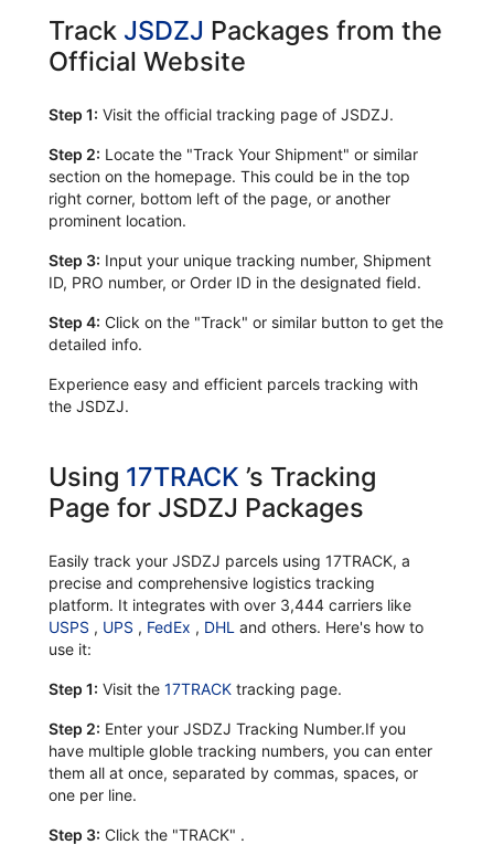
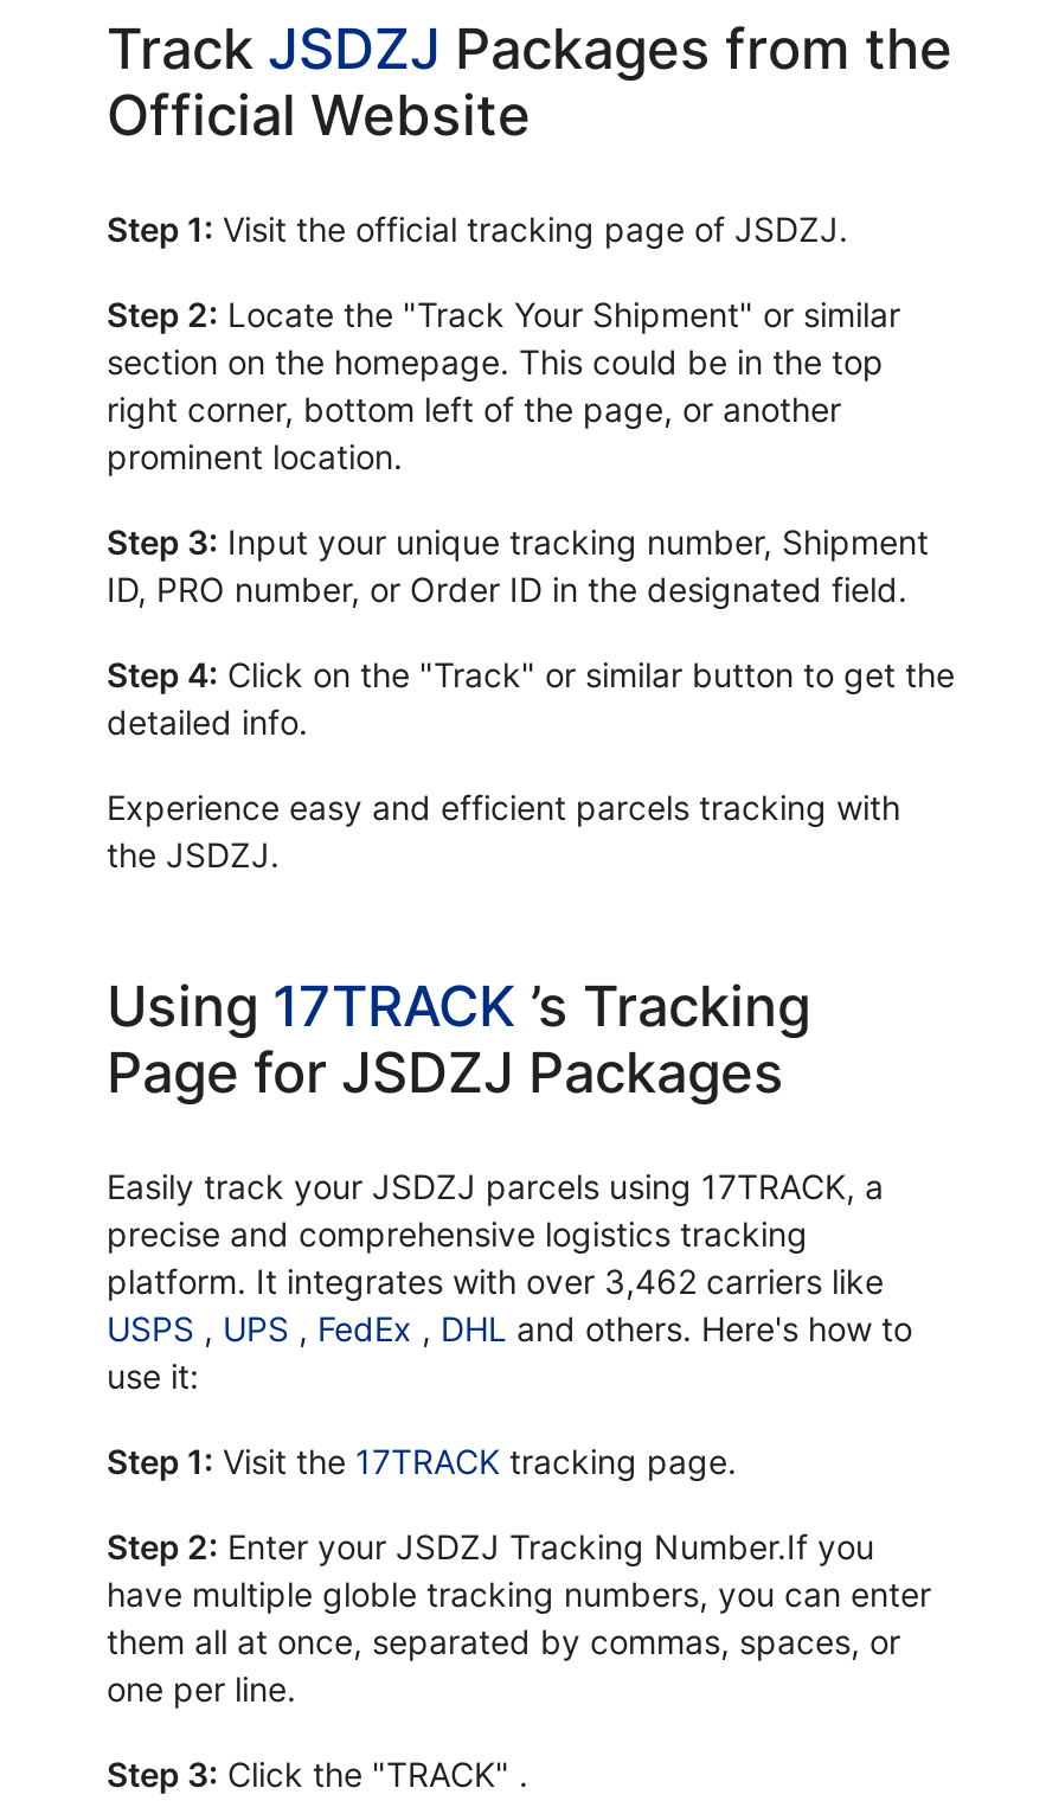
- platform. It integrates with over 3,444 carriers like
+ platform. It integrates with over 3,462 carriers like
